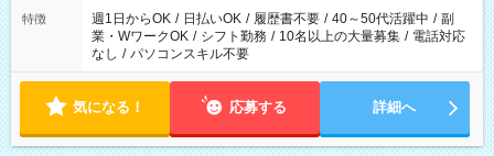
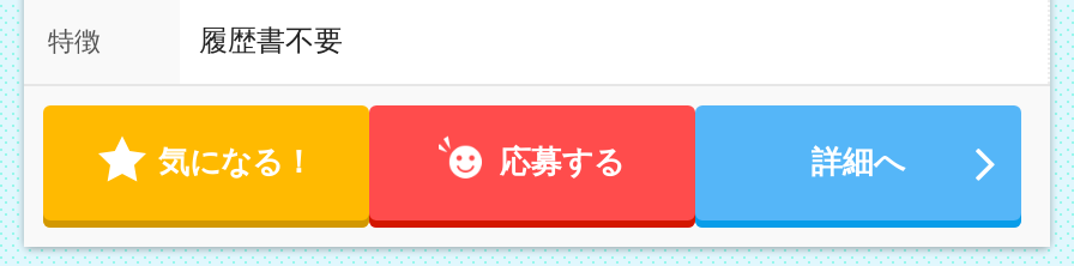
- 週1日からOK / 日払いOK / 履歴書不要 / 40～50代活躍中 / 副
- 業・WワークOK / シフト勤務 / 10名以上の大量募集 / 電話対応
- なし / パソコンスキル不要
+ 履歴書不要
